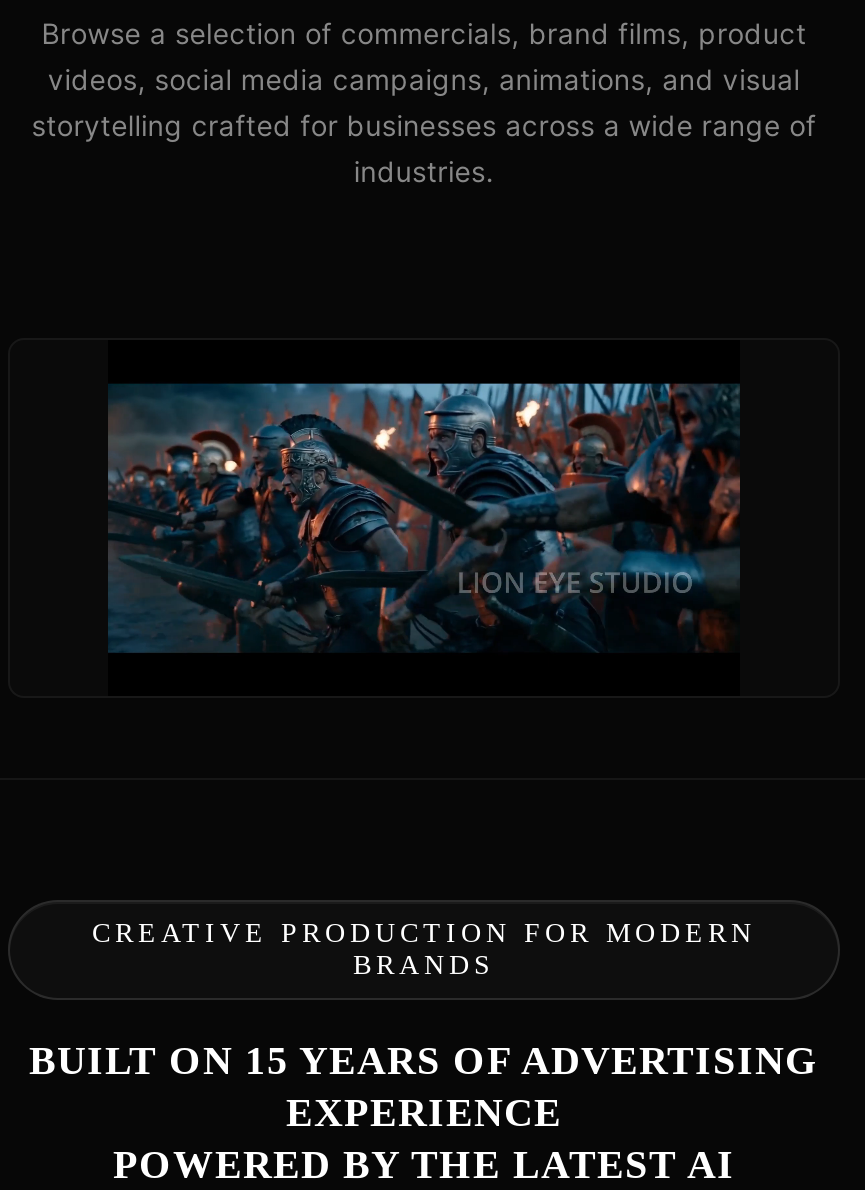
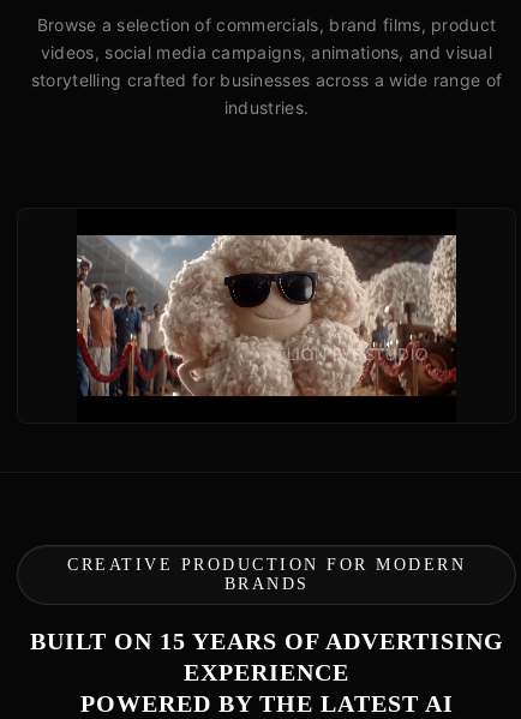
- [image]
+ [image]
